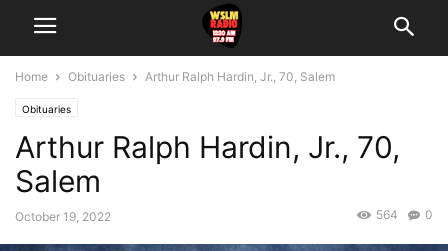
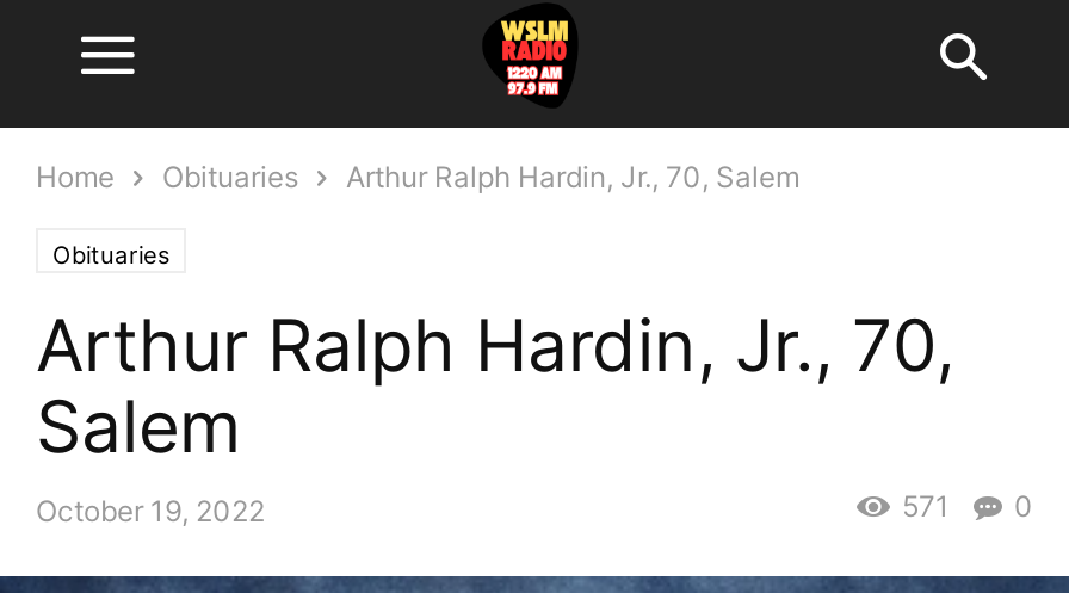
- 564 0
+ 571 0
